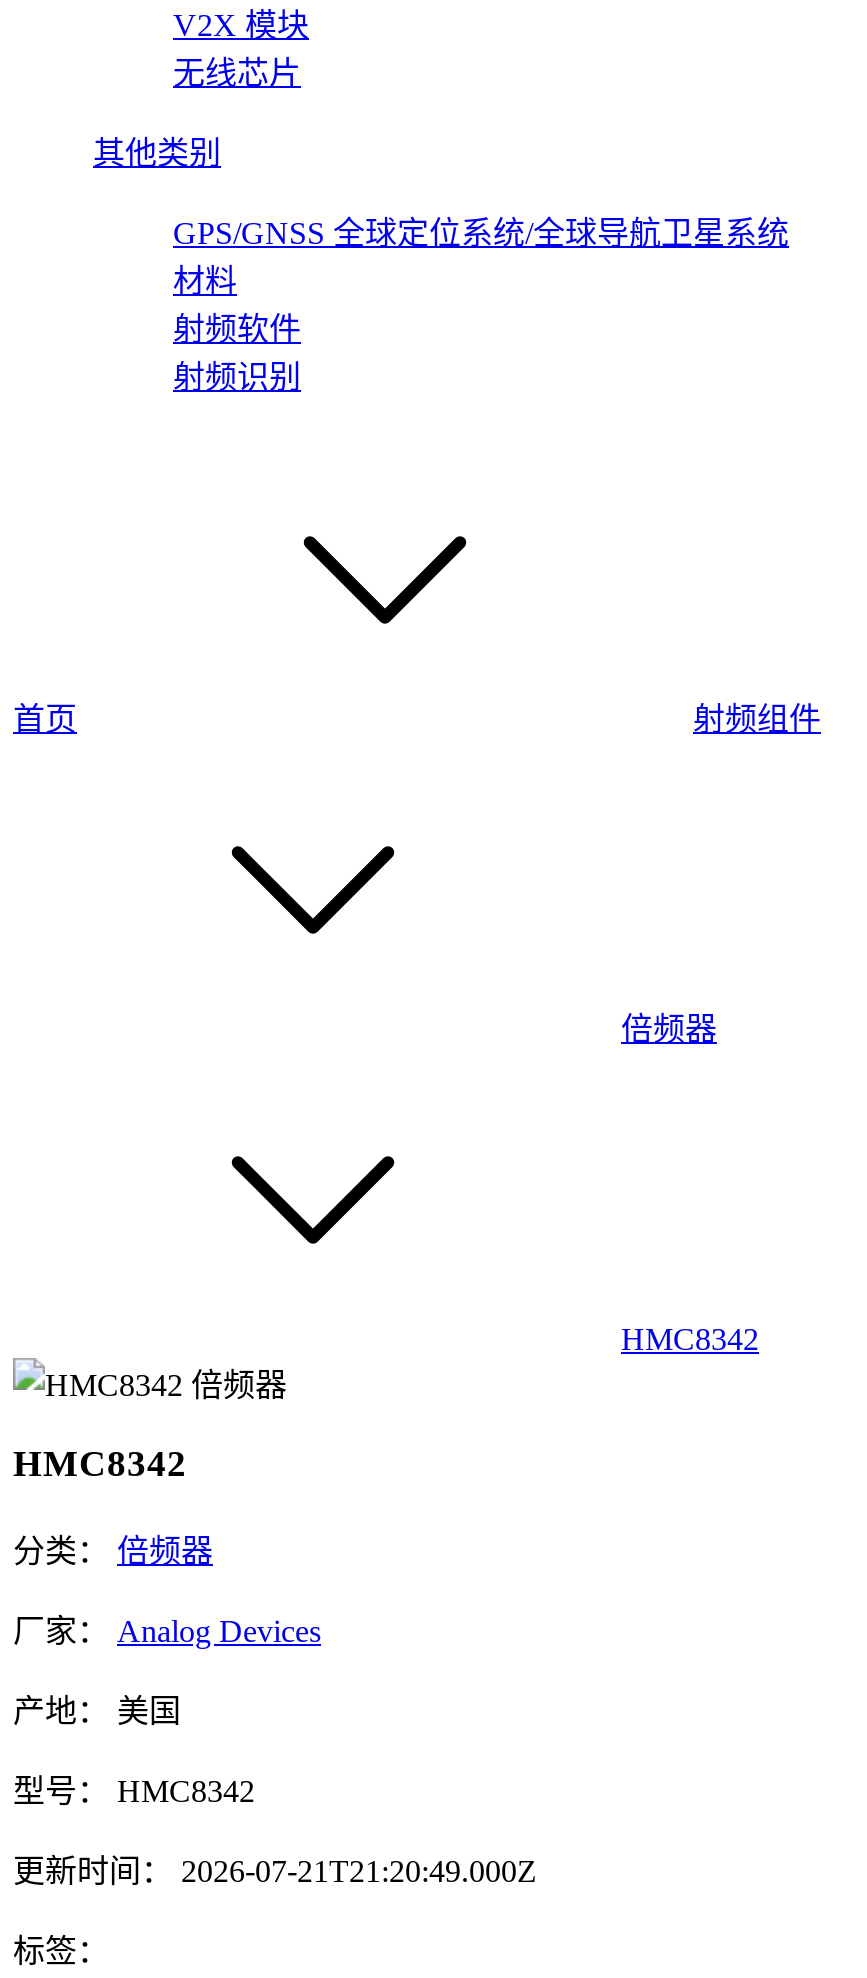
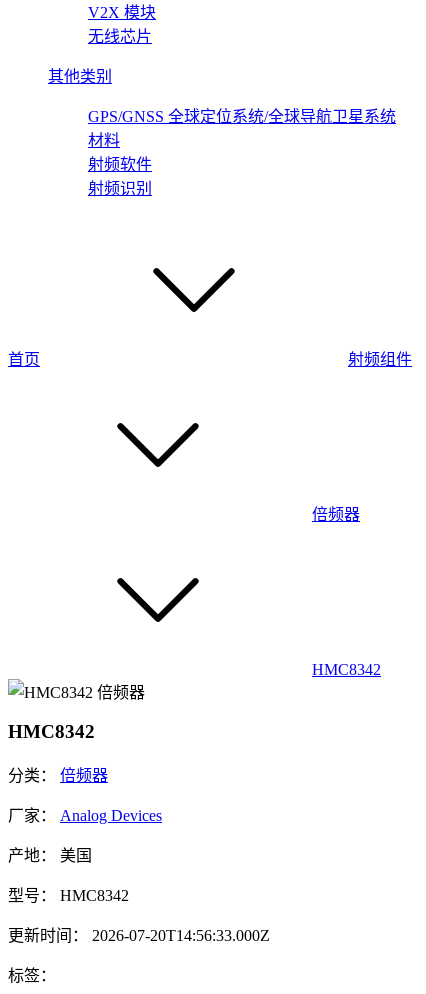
- 更新时间： 2026-07-21T21:20:49.000Z
+ 更新时间： 2026-07-20T14:56:33.000Z
